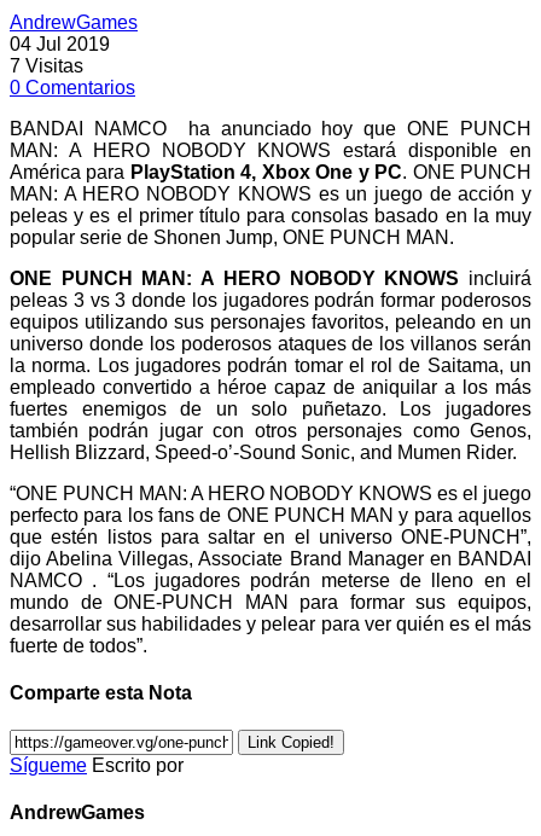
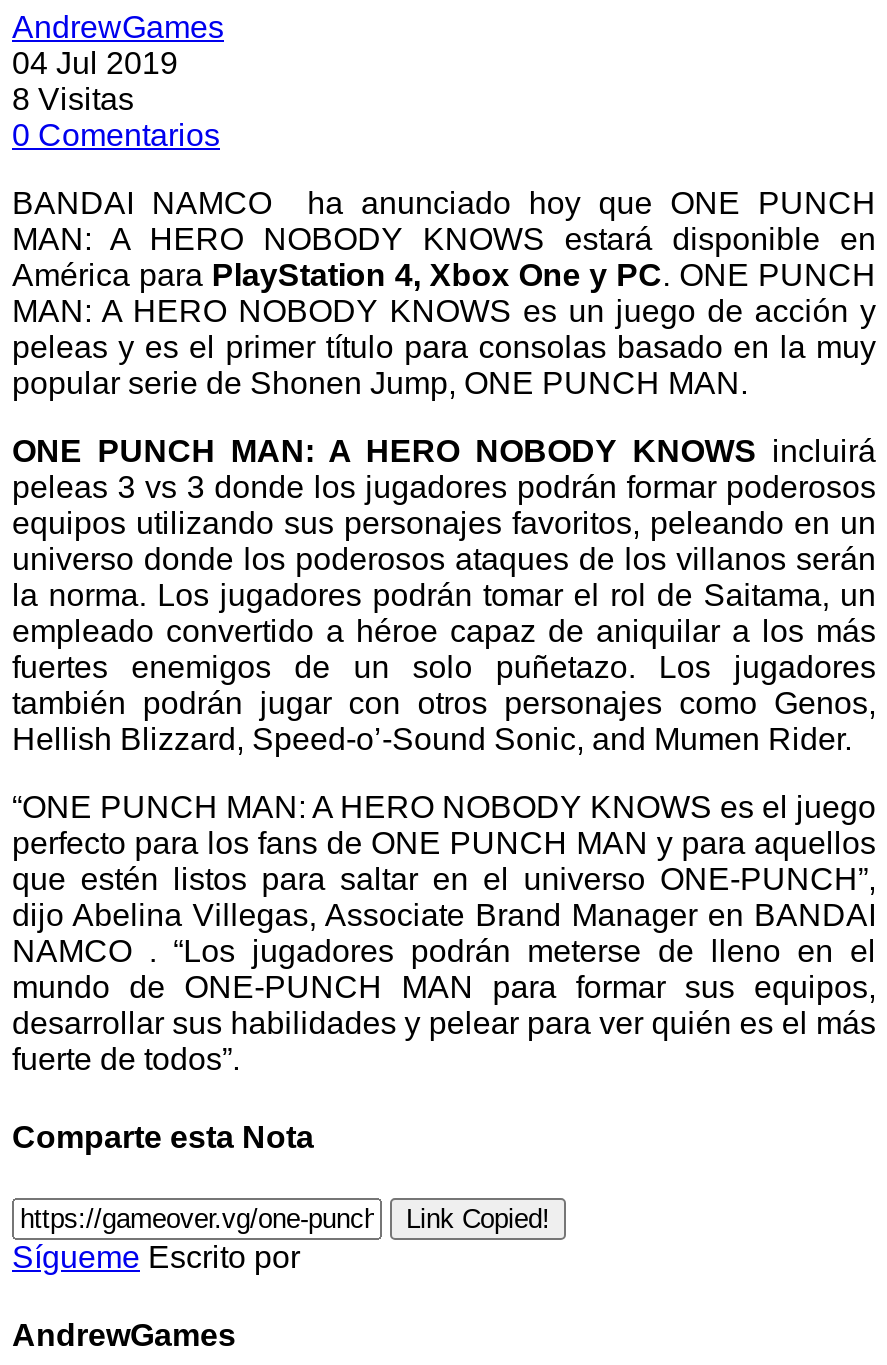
- 7 Visitas
+ 8 Visitas
